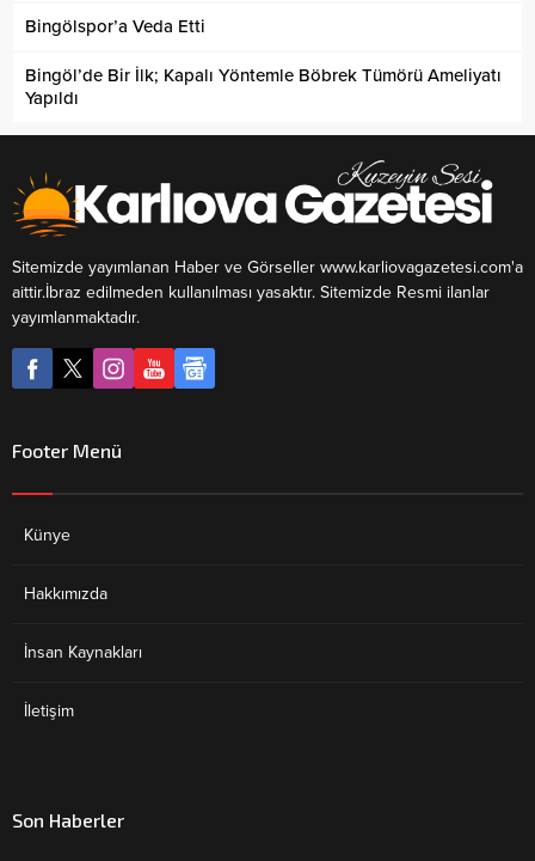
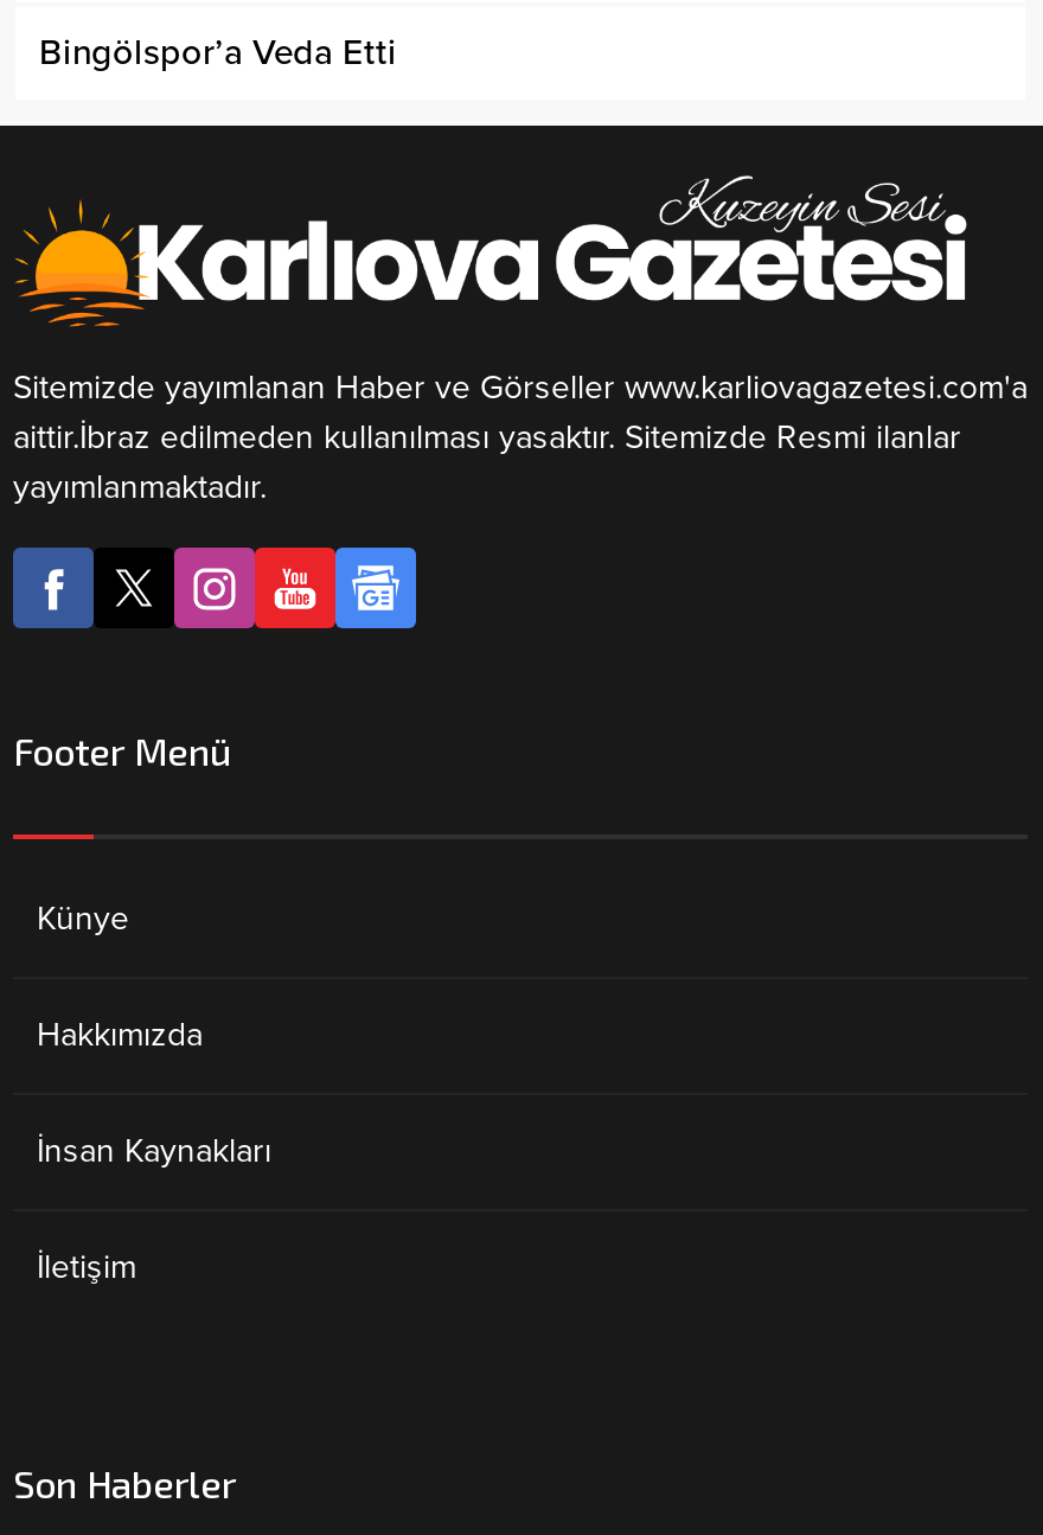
- Bingöl’de Bir İlk; Kapalı Yöntemle Böbrek Tümörü Ameliyatı
- Yapıldı
